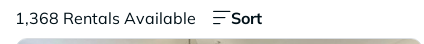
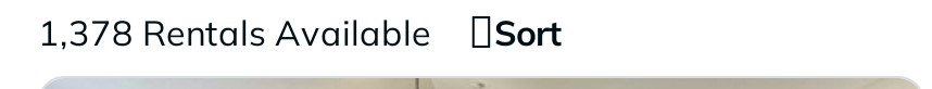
- 1,368 Rentals Available
+ 1,378 Rentals Available
